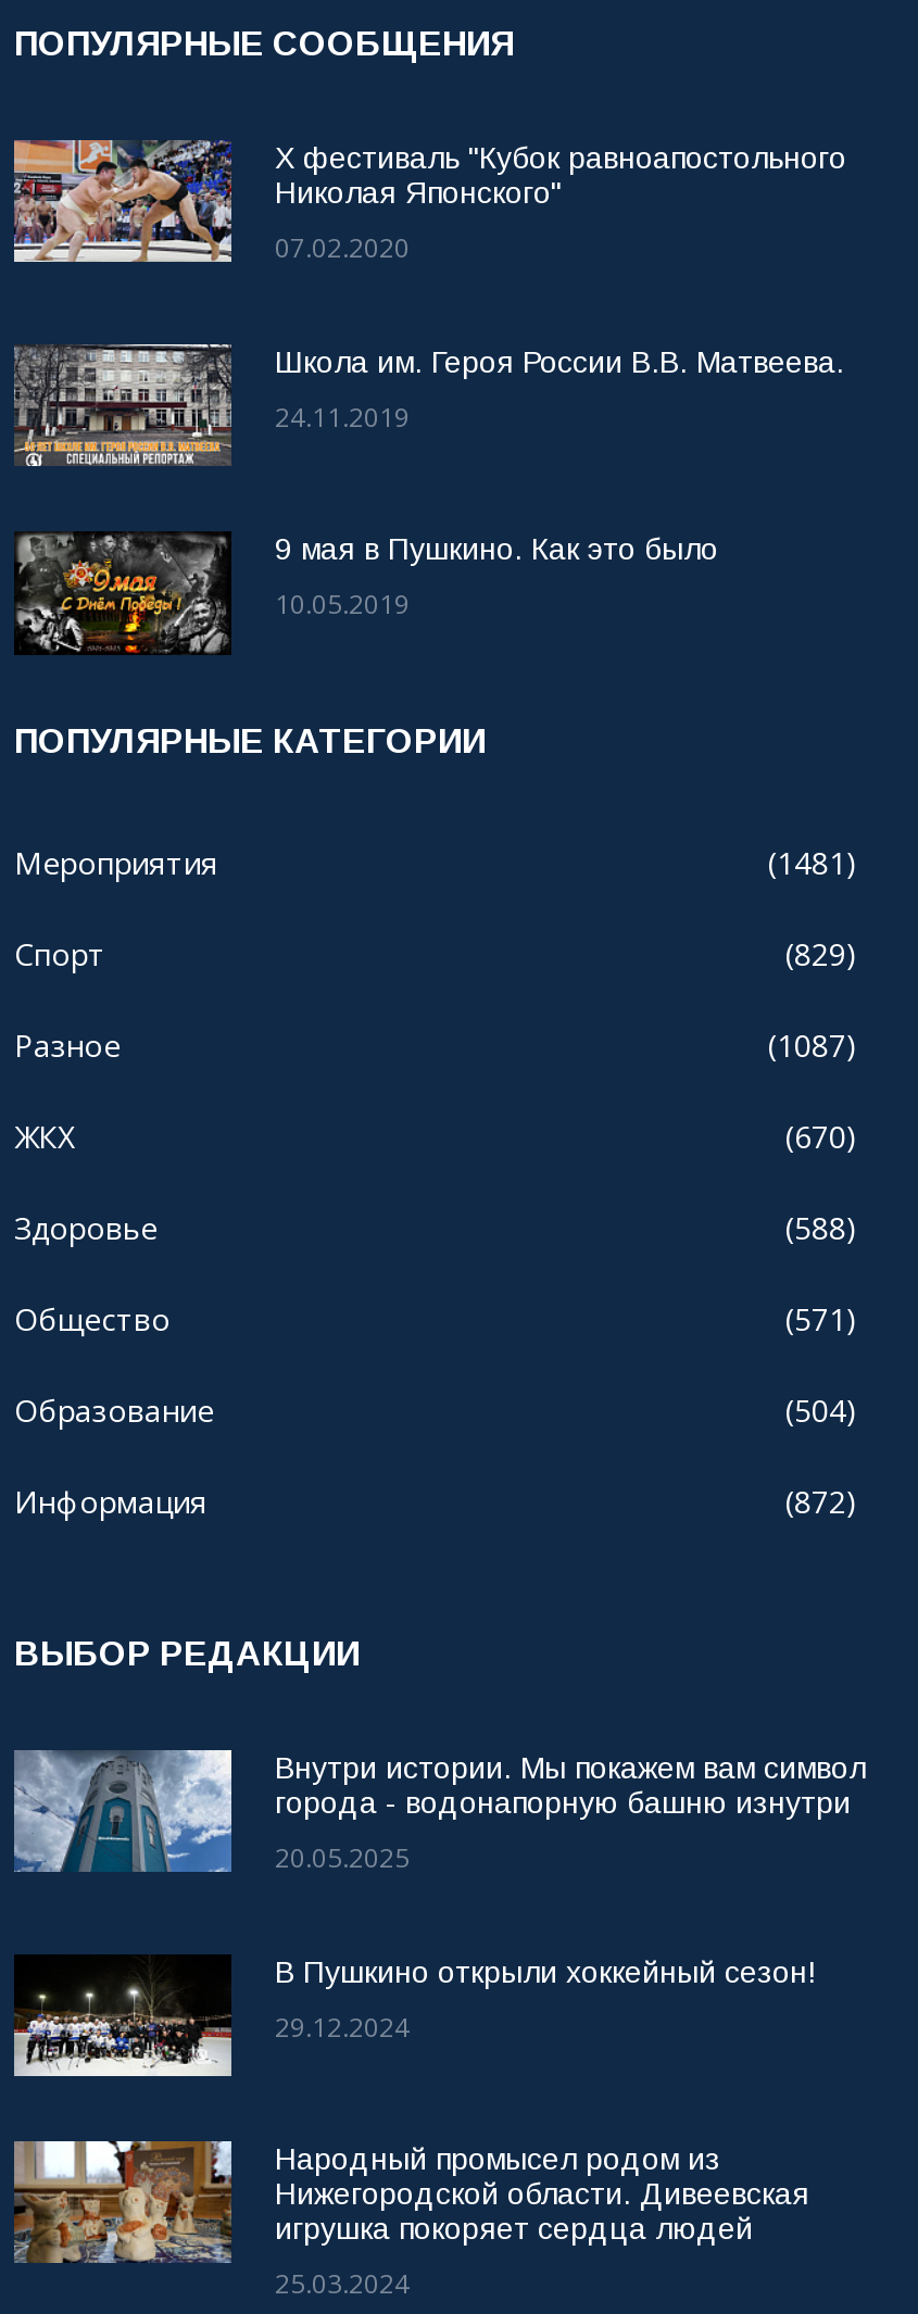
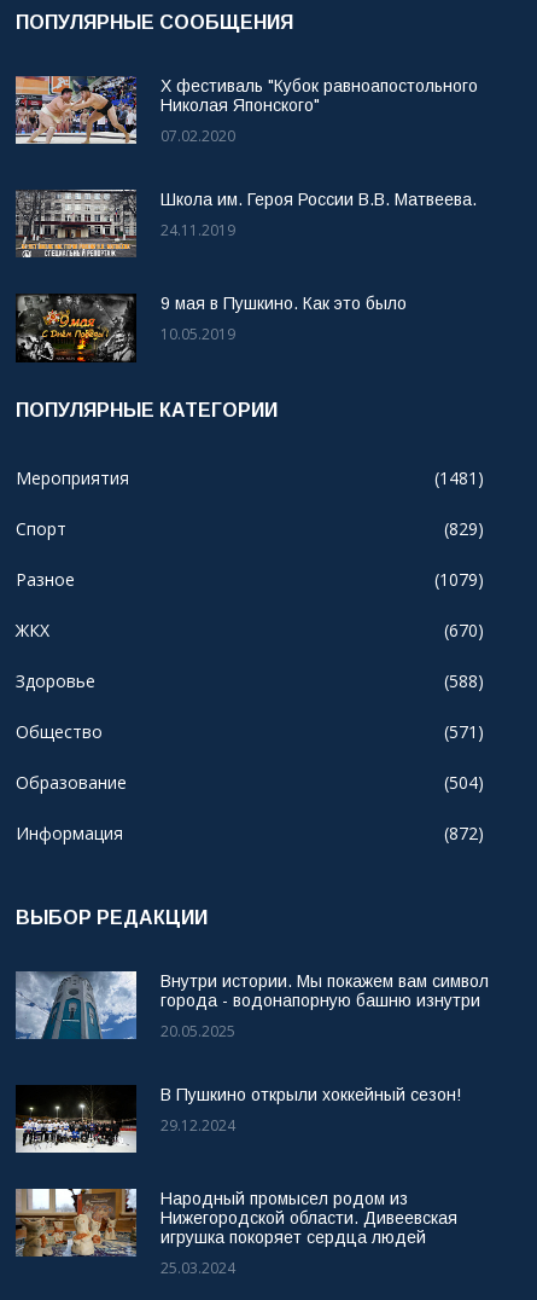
- (1087)
+ (1079)
